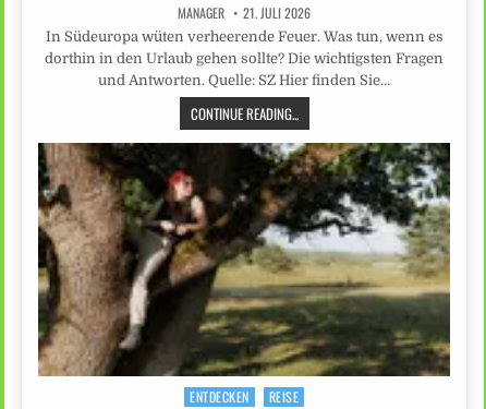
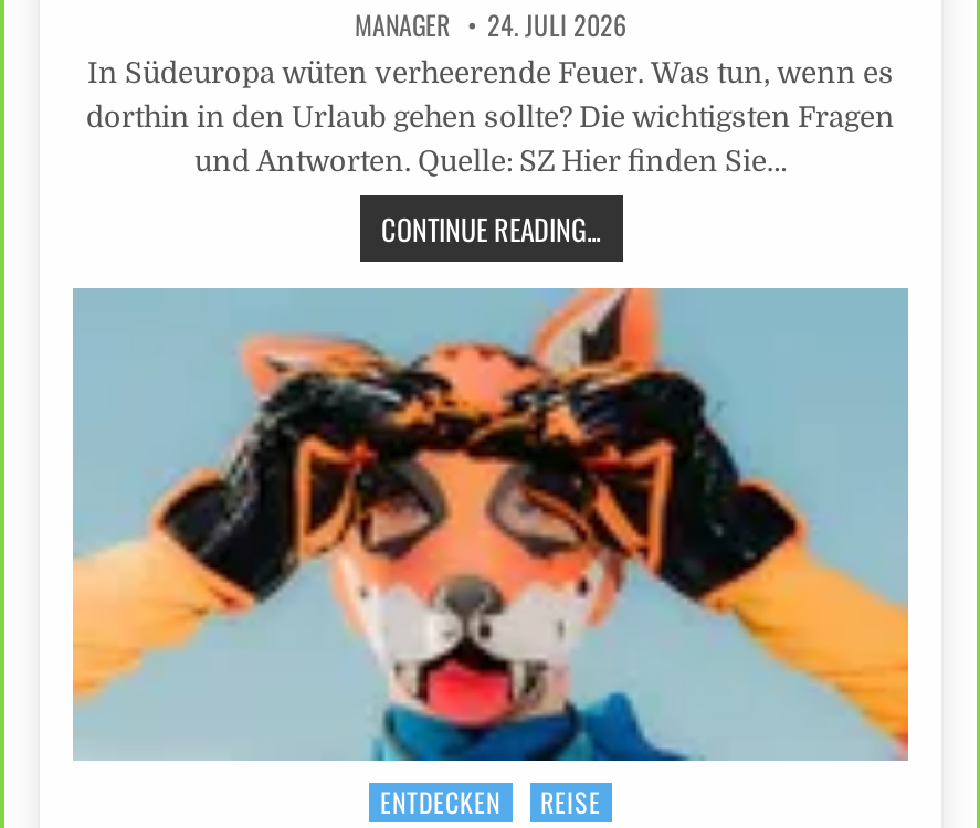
- MANAGER 21. JULI 2026
+ MANAGER 24. JULI 2026

- [image]
+ [image]
